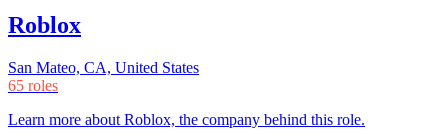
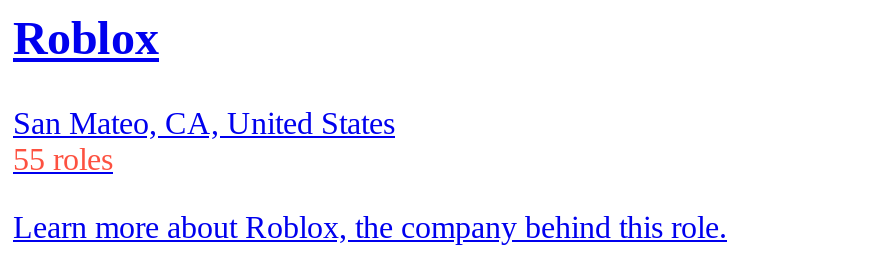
- 65 roles
+ 55 roles
